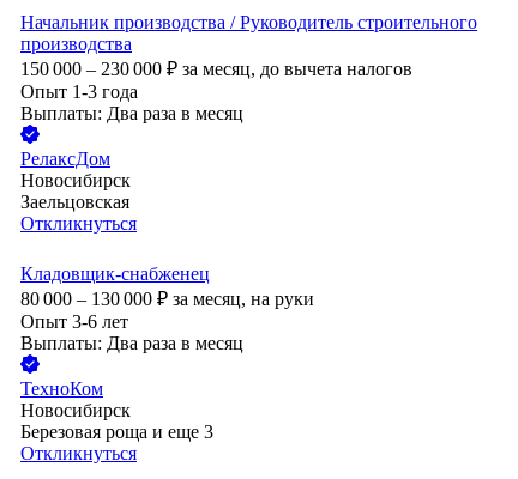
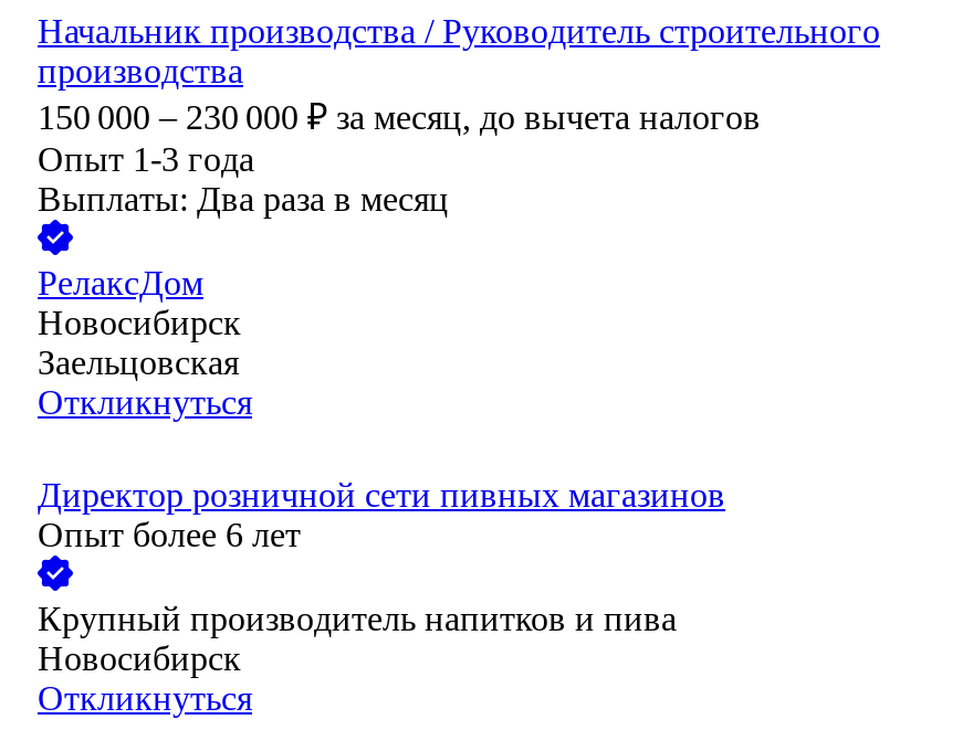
- Кладовщик-снабженец
- 80 000 – 130 000 ₽ за месяц, на руки
- Опыт 3-6 лет
- Выплаты: Два раза в месяц
+ Директор розничной сети пивных магазинов
+ Опыт более 6 лет

- ТехноКом
+ Крупный производитель напитков и пива

- Березовая роща и еще 3
